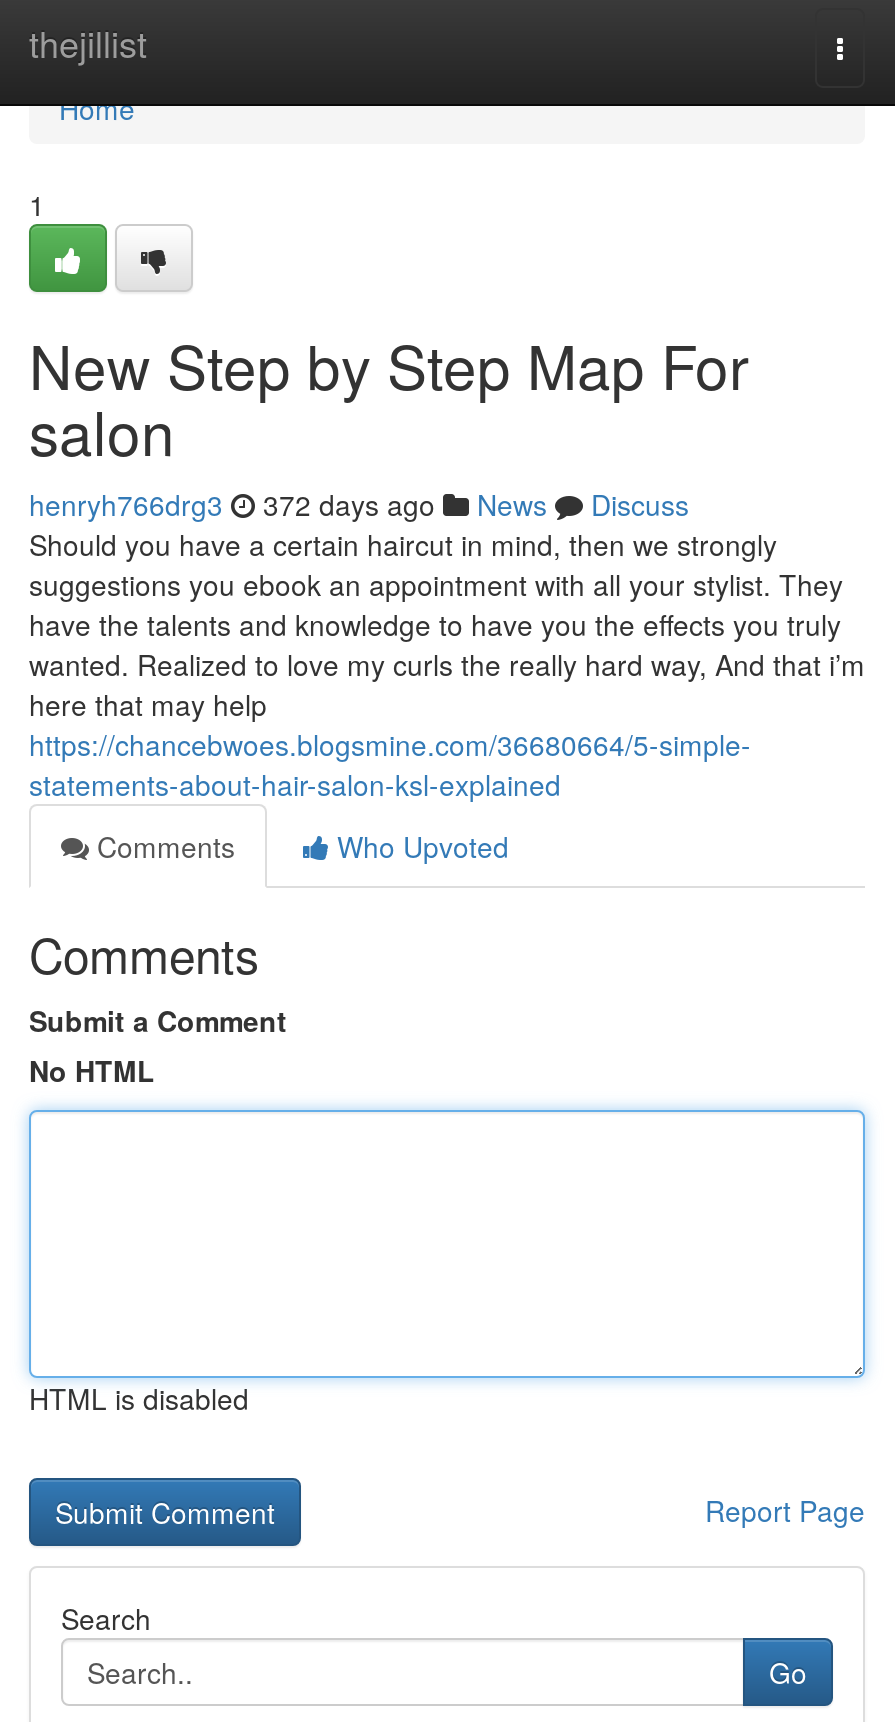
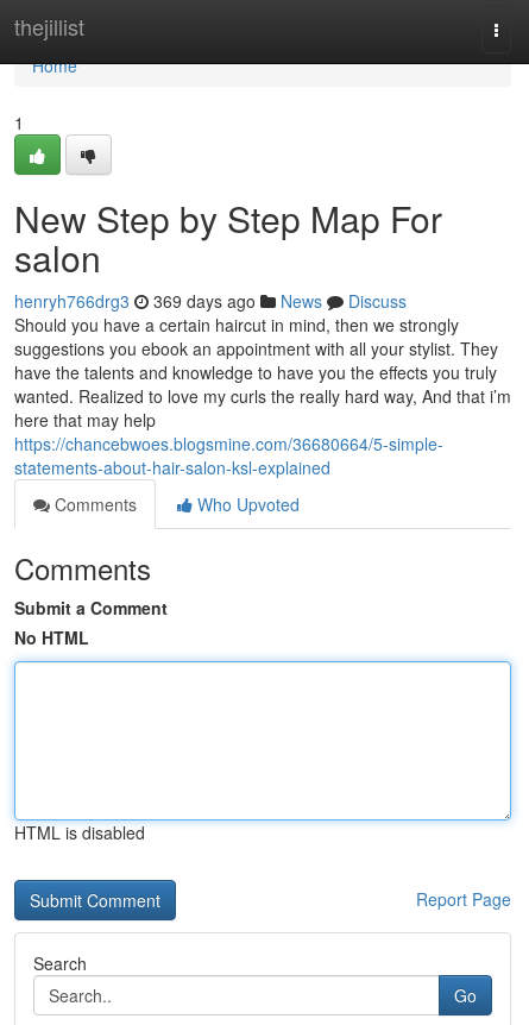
- henryh766drg3 372 days ago News Discuss
+ henryh766drg3 369 days ago News Discuss
